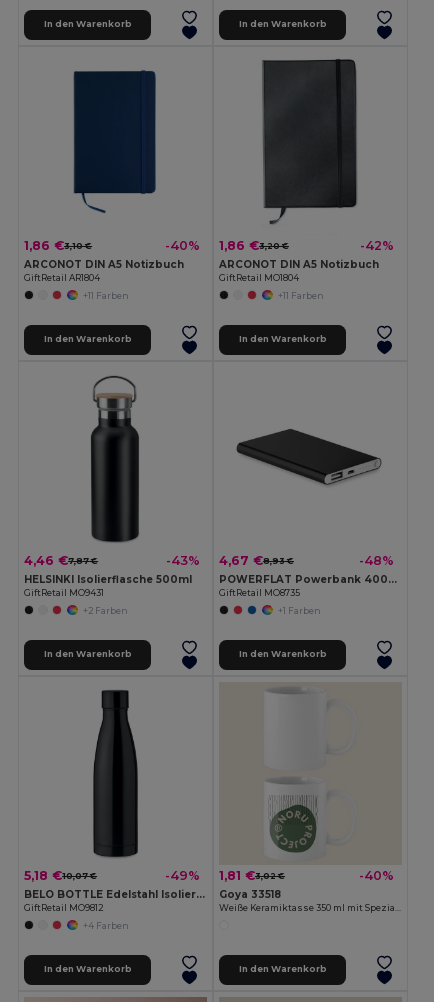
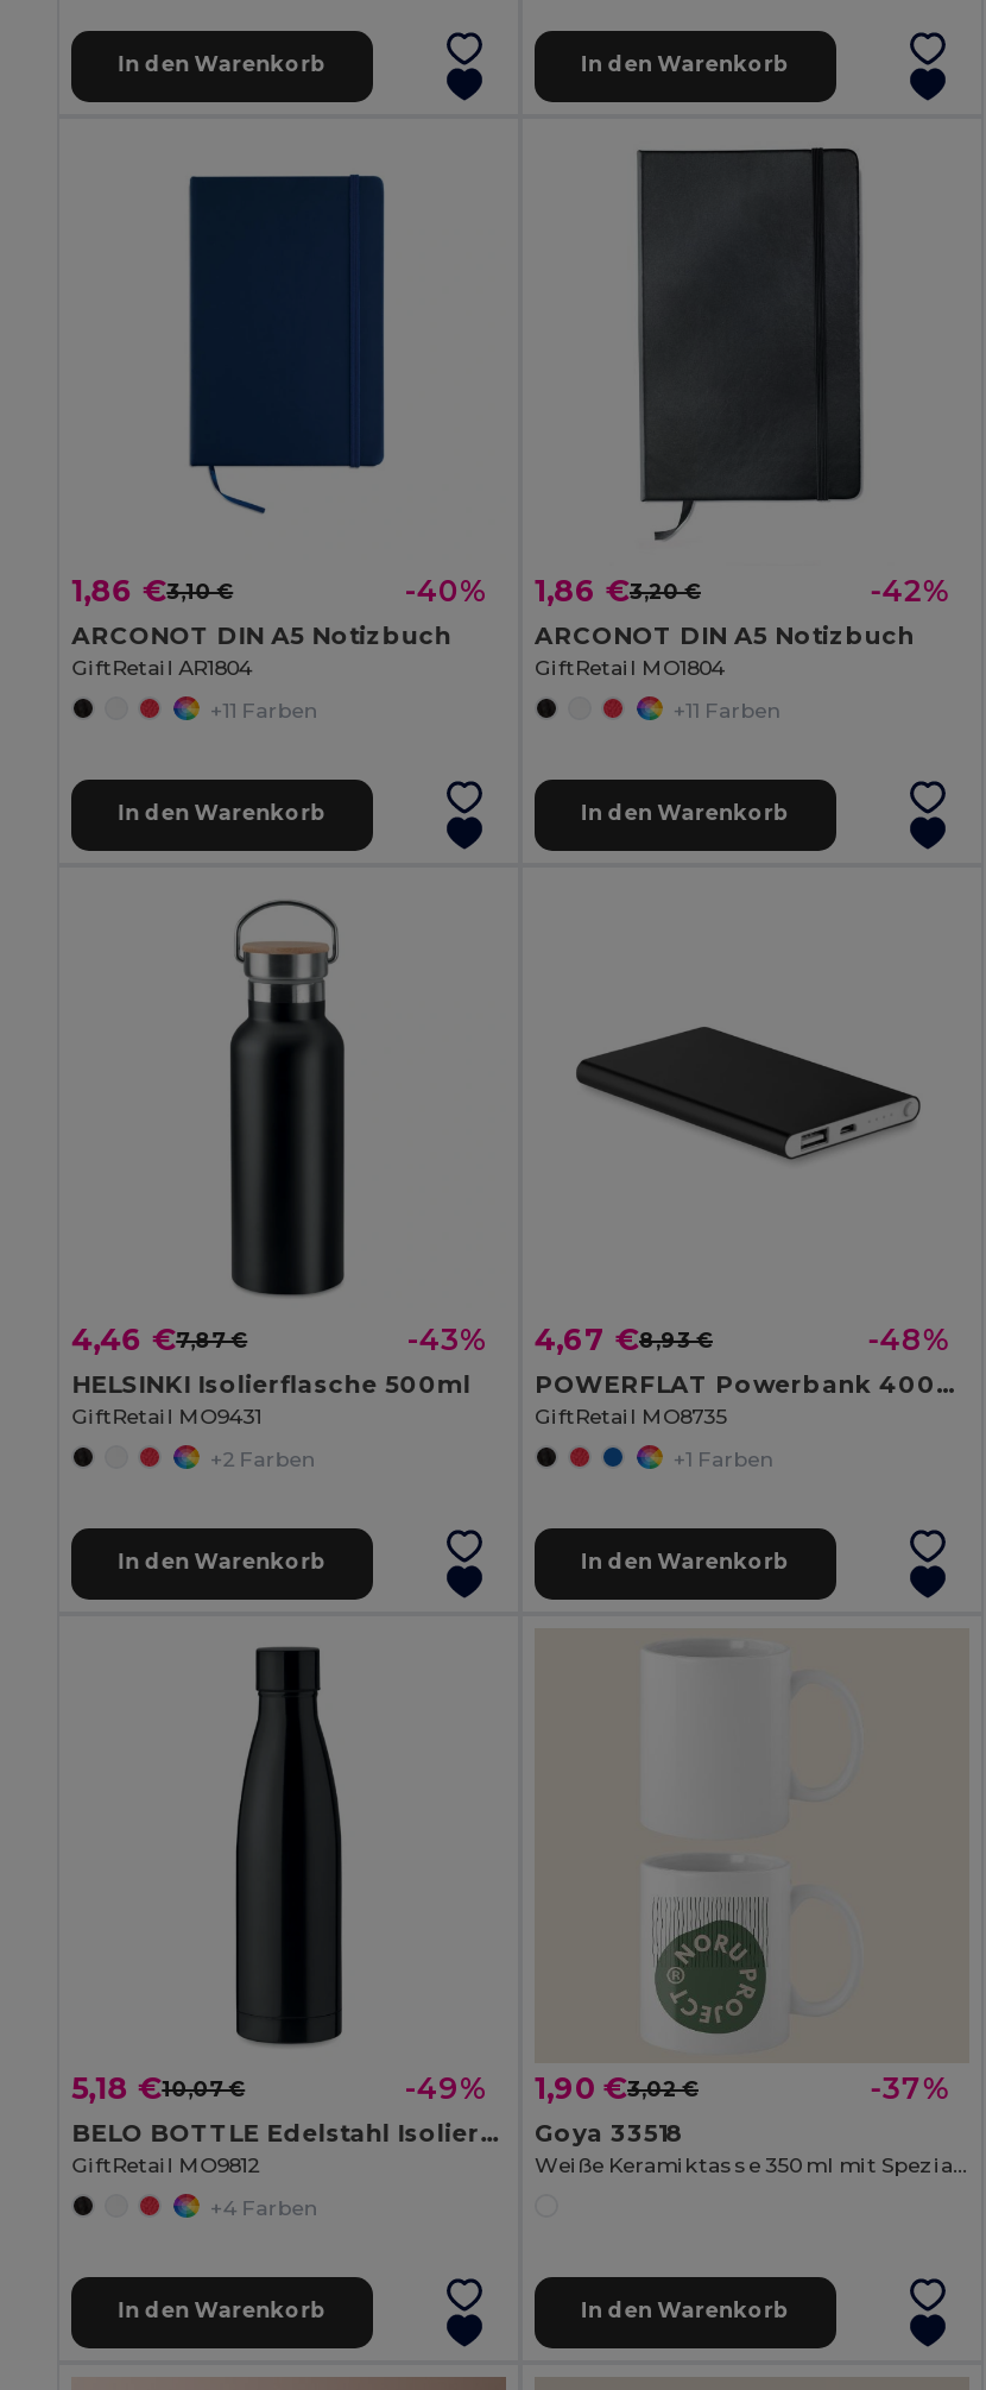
- -49% 1,81 €3,02 €
+ -49% 1,90 €3,02 €

- -40%
+ -37%
